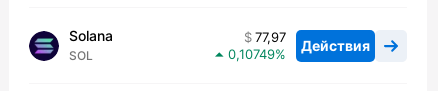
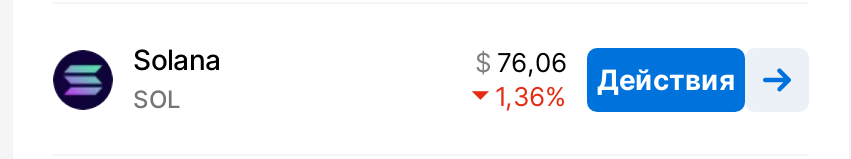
- 77,97 Действия
+ 76,06 Действия

- 0,10749
+ 1,36
